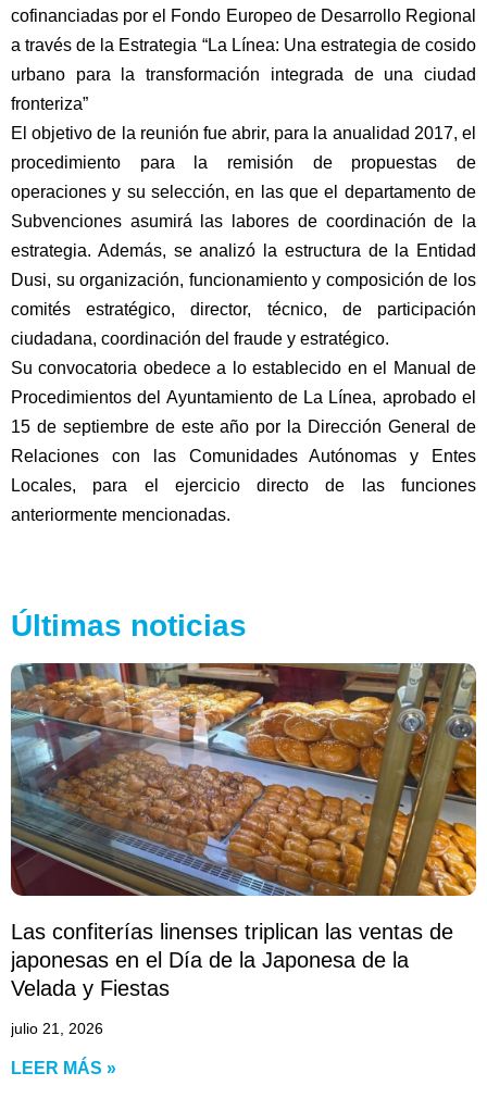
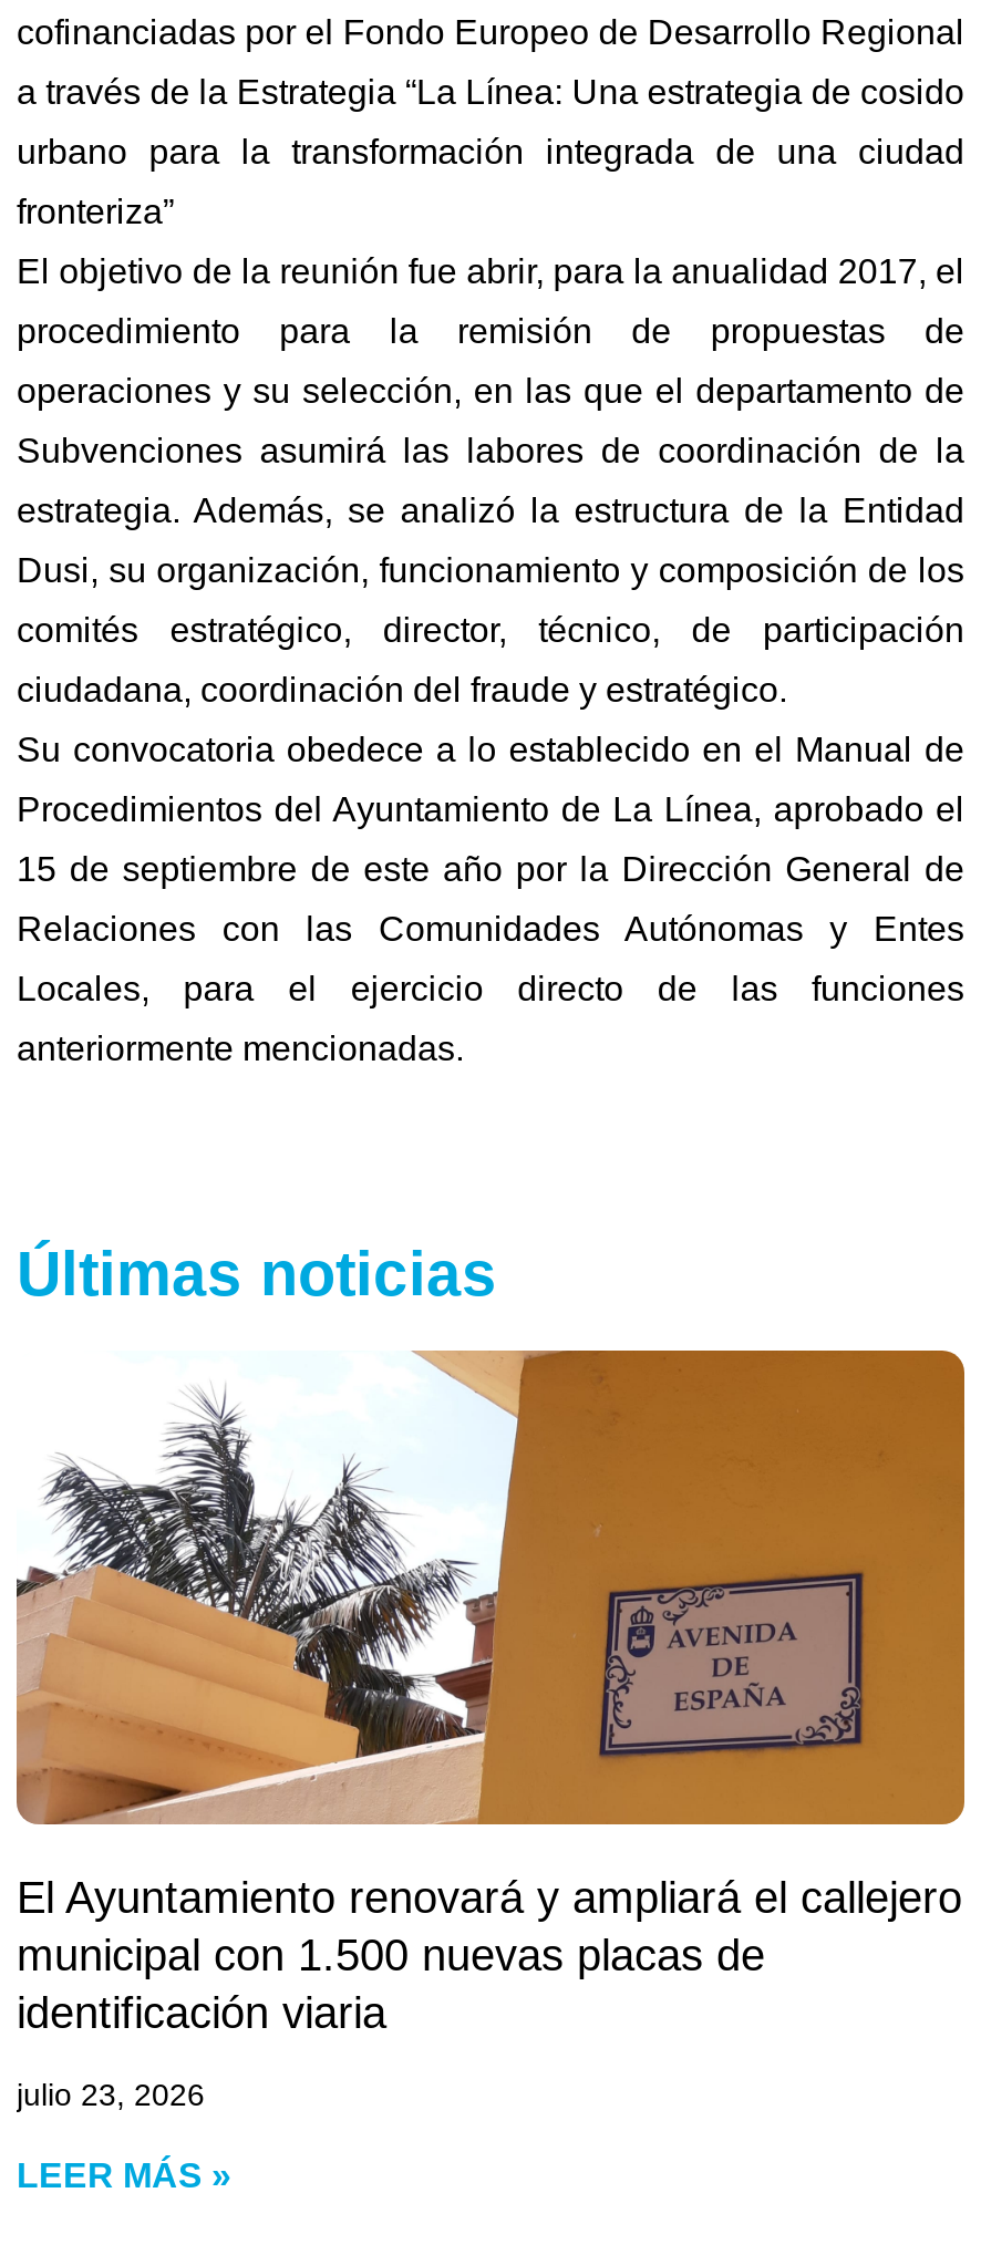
- [image]
- Las confiterías linenses triplican las ventas de
- japonesas en el Día de la Japonesa de la
- Velada y Fiestas
+ [image]
+ El Ayuntamiento renovará y ampliará el callejero
+ municipal con 1.500 nuevas placas de
+ identificación viaria

- julio 21, 2026
+ julio 23, 2026
